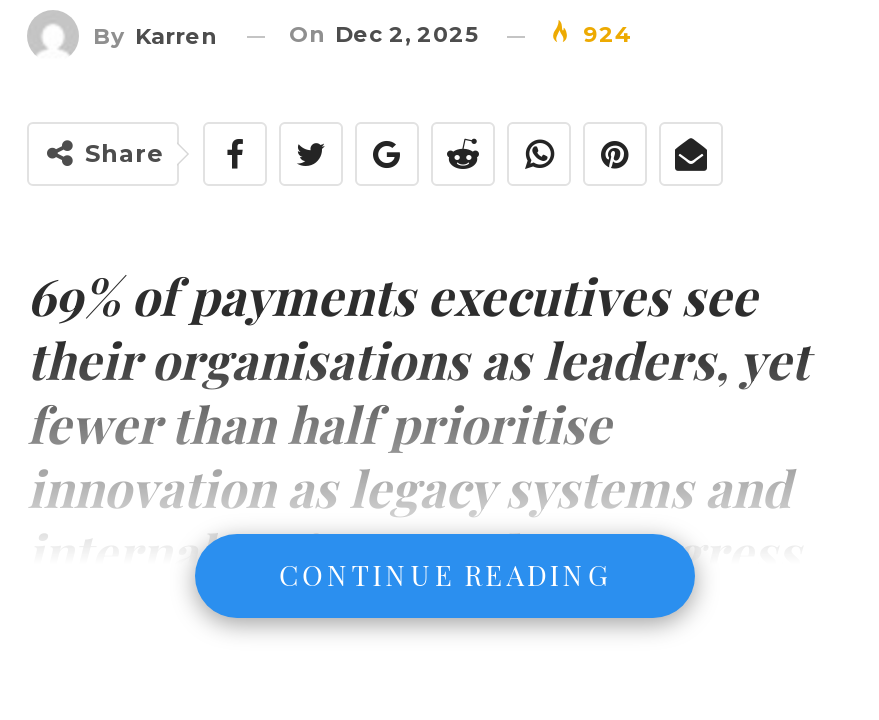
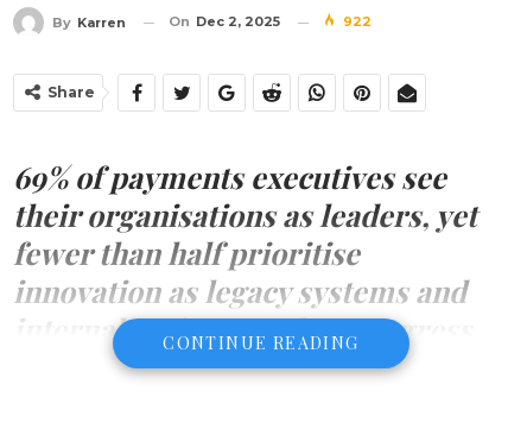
- 924
+ 922
